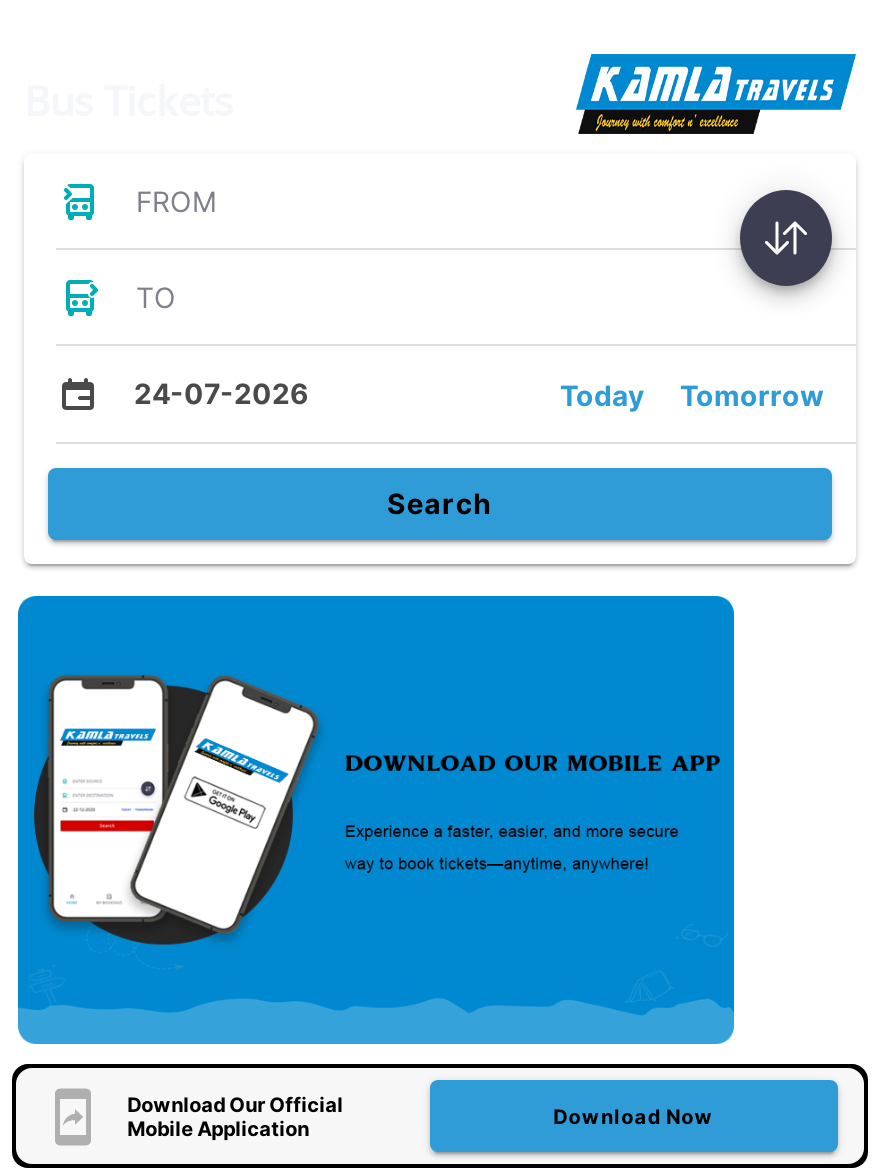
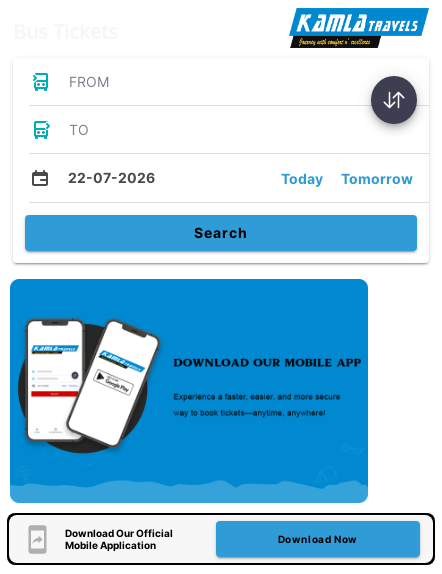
- 24-07-2026
+ 22-07-2026
